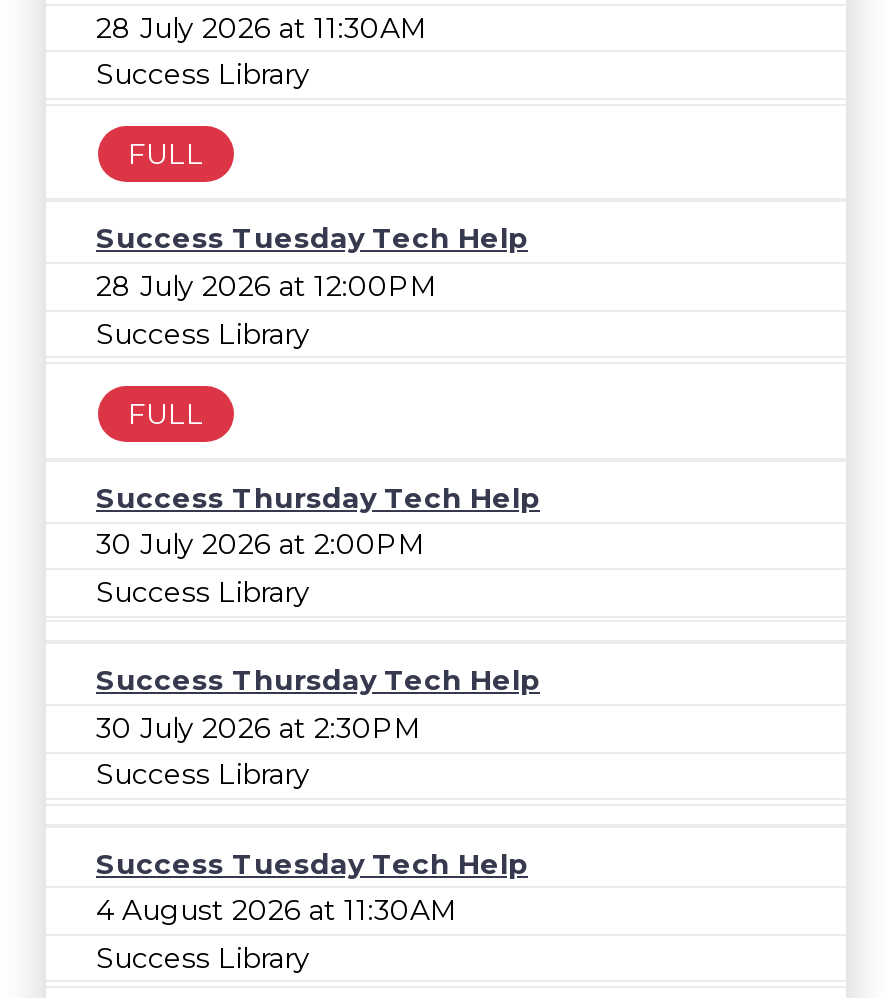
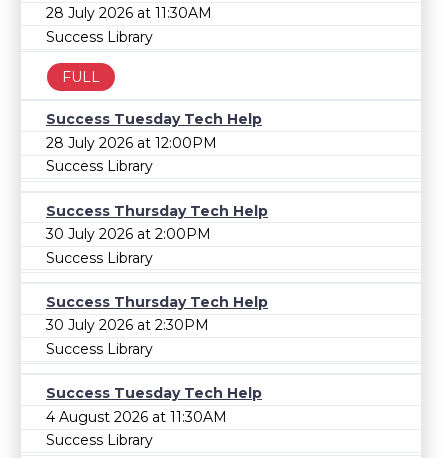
- FULL
